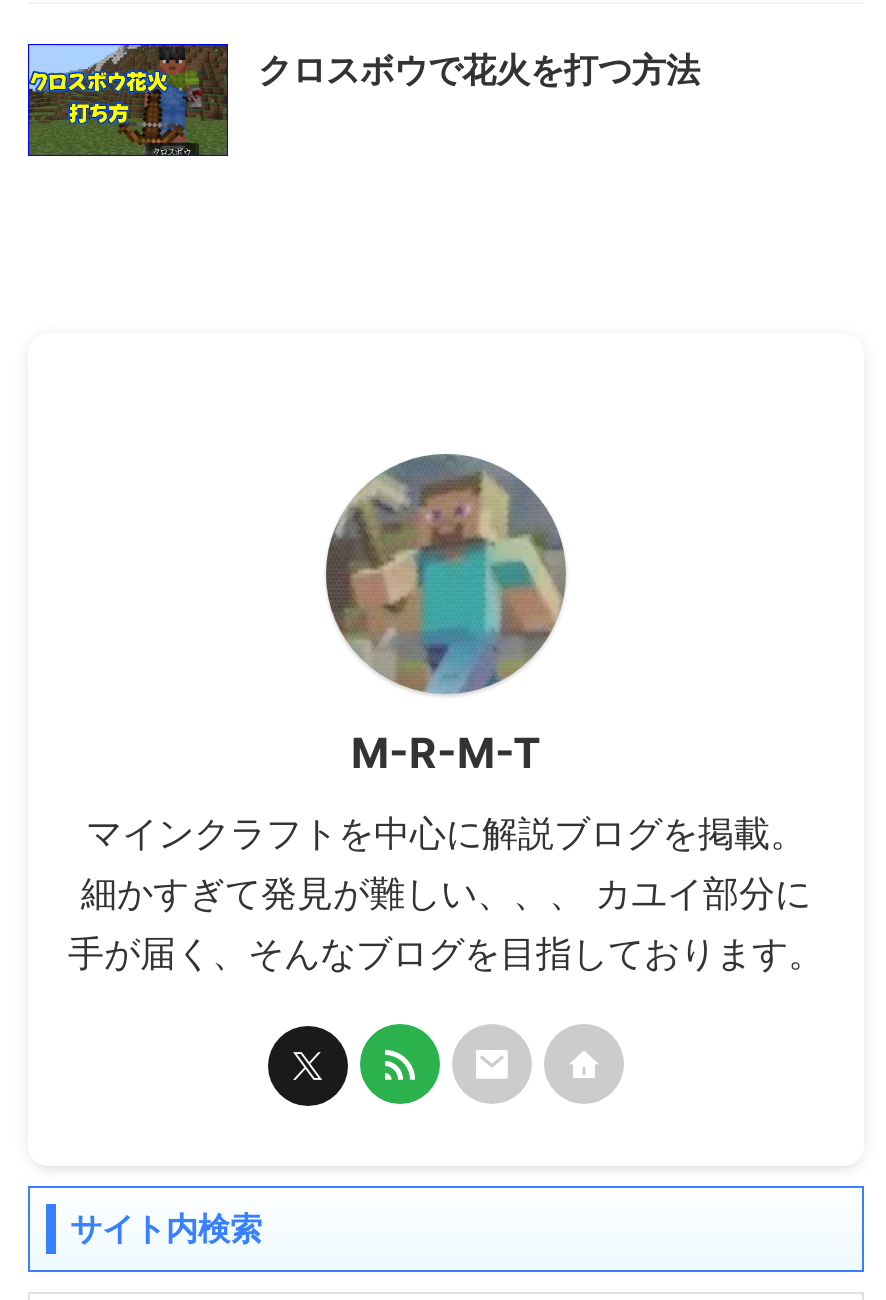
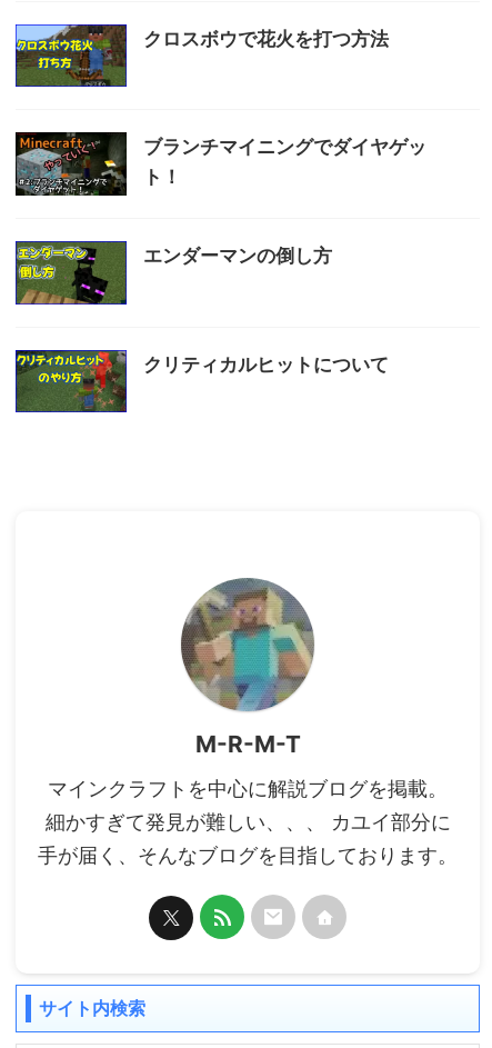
+ [image]
+ ブランチマイニングでダイヤゲッ
+ ト！

+ [image]
+ エンダーマンの倒し方

+ [image]
+ クリティカルヒットについて
